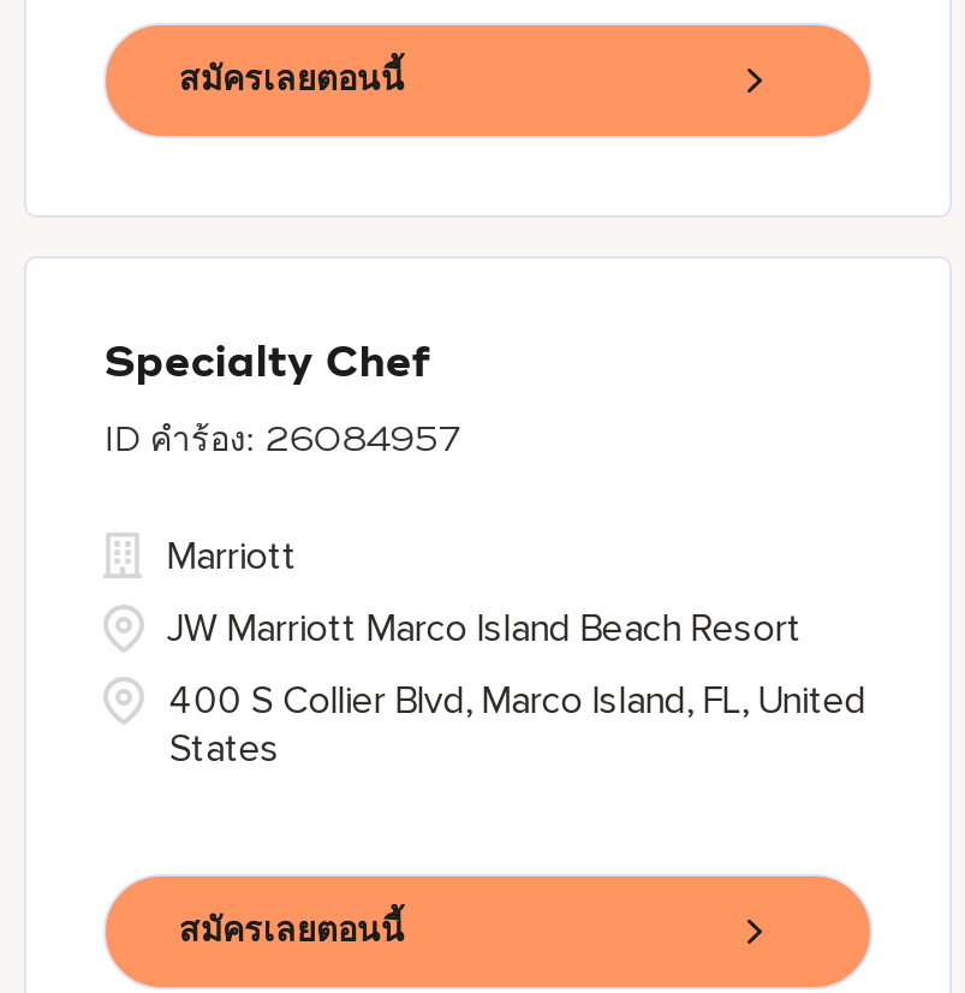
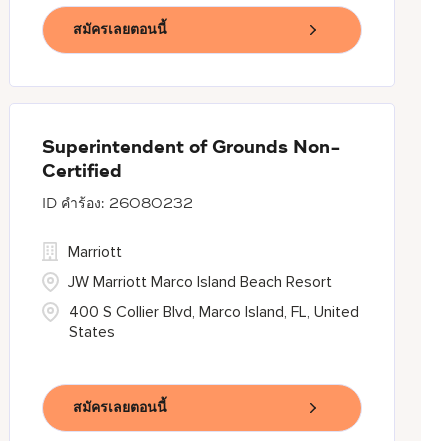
- Specialty Chef
+ Superintendent of Grounds Non-
+ Certified

- 26084957
+ 26080232
